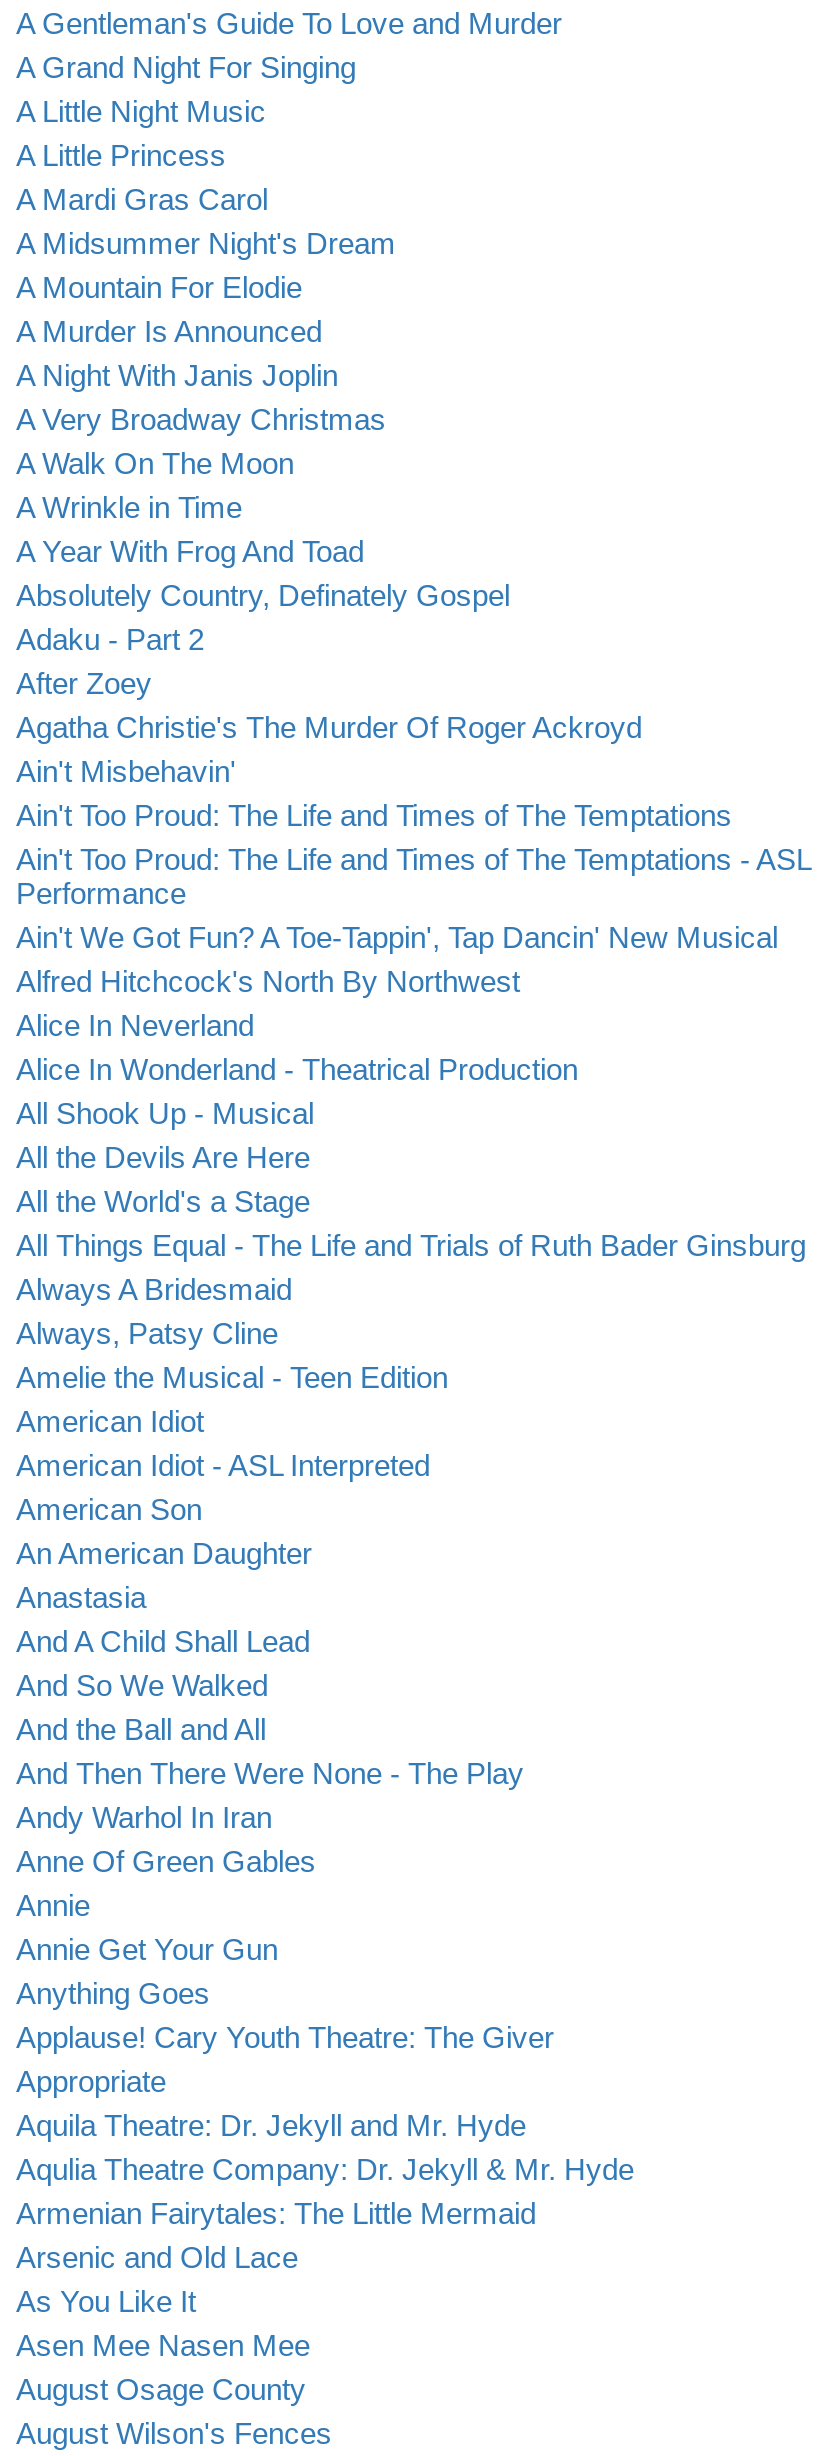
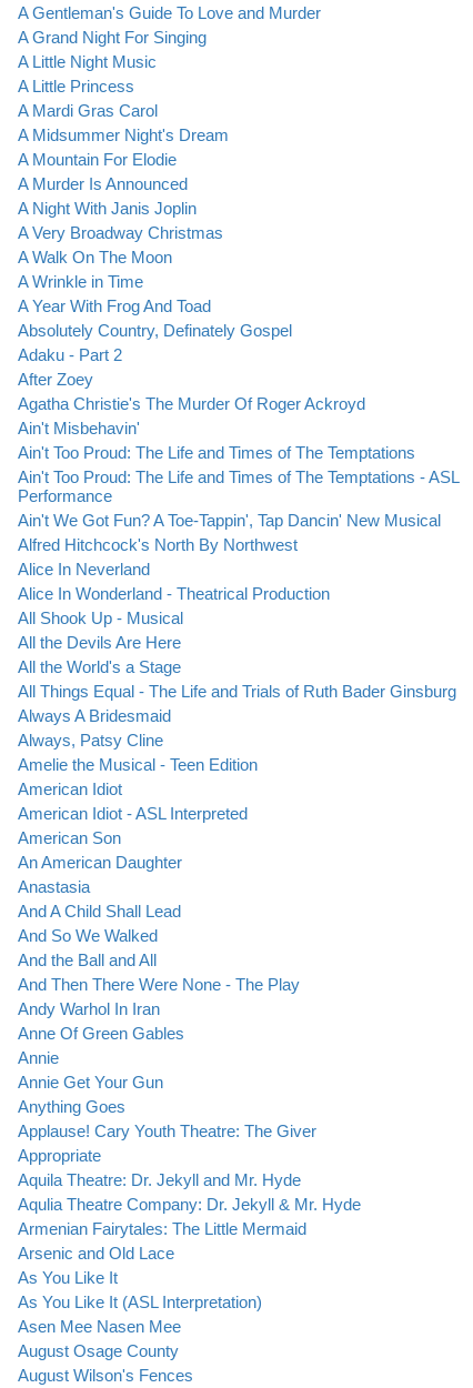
+ As You Like It (ASL Interpretation)
